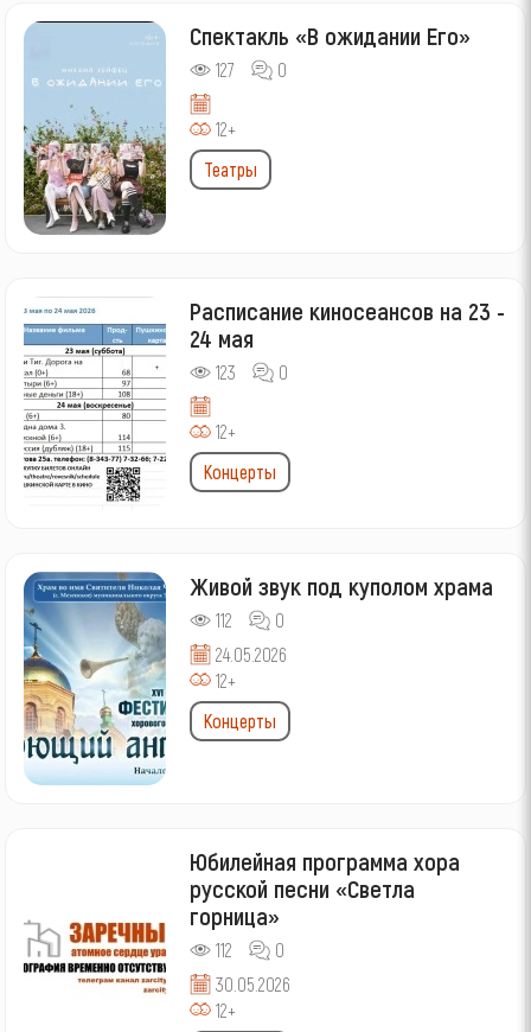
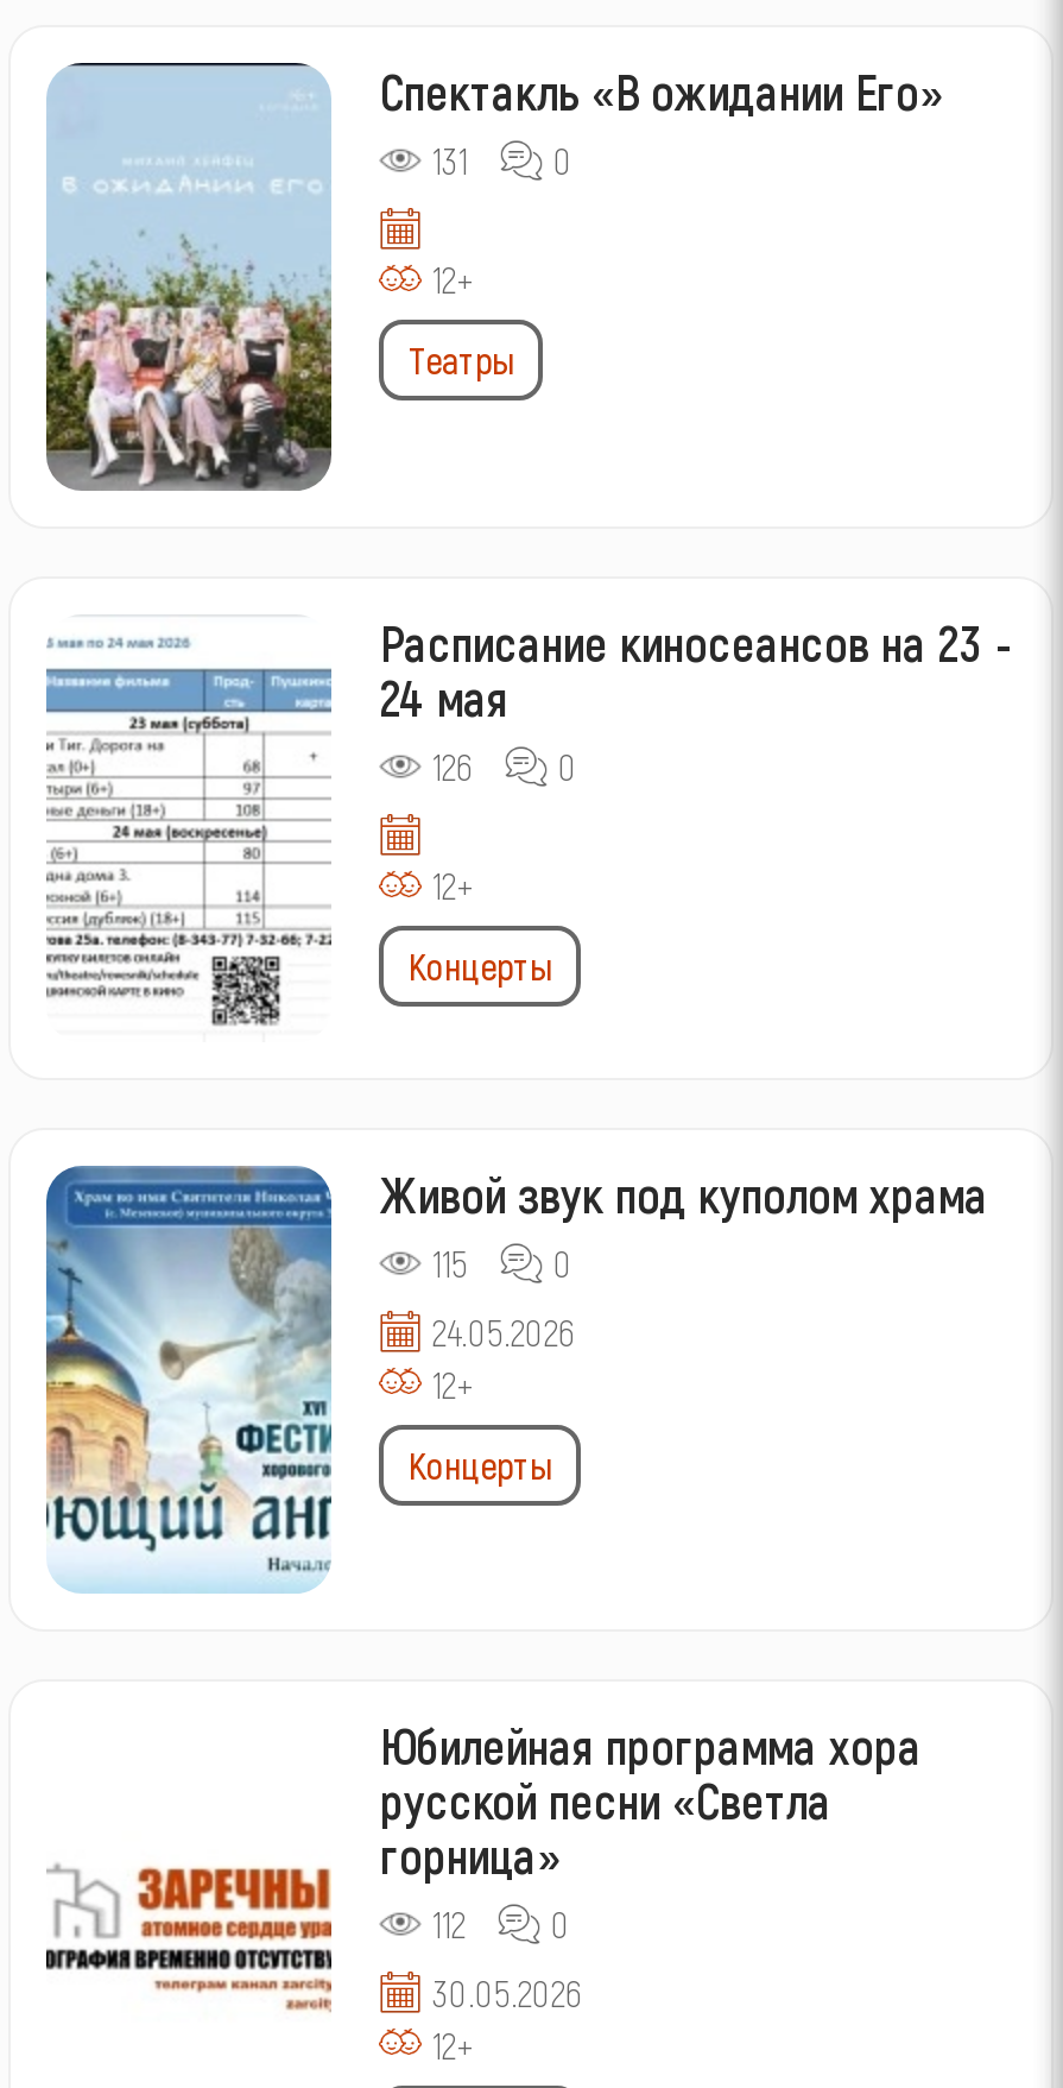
- 127 0
+ 131 0

- 123 0
+ 126 0

- 112 0
+ 115 0
